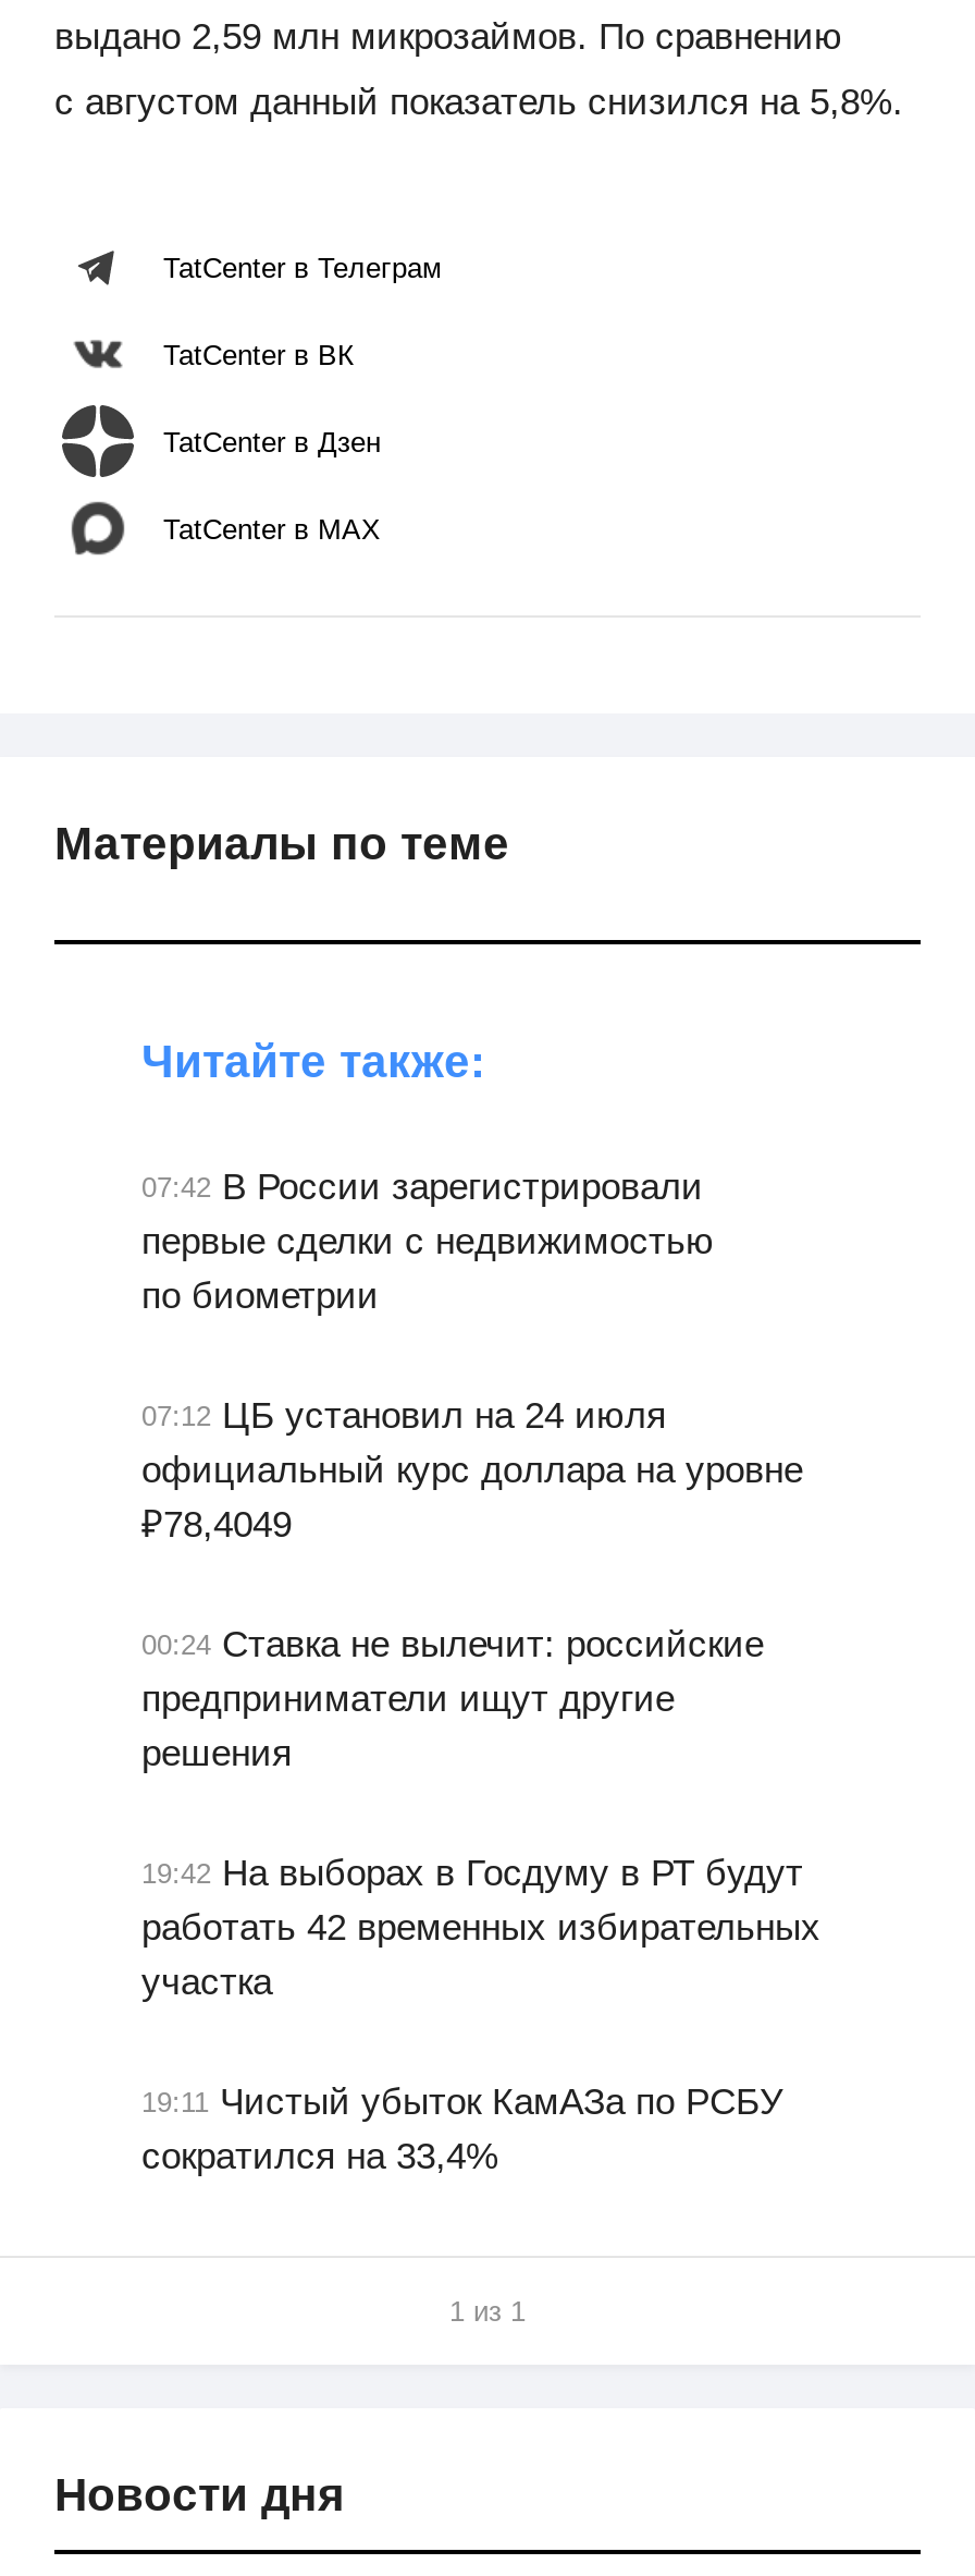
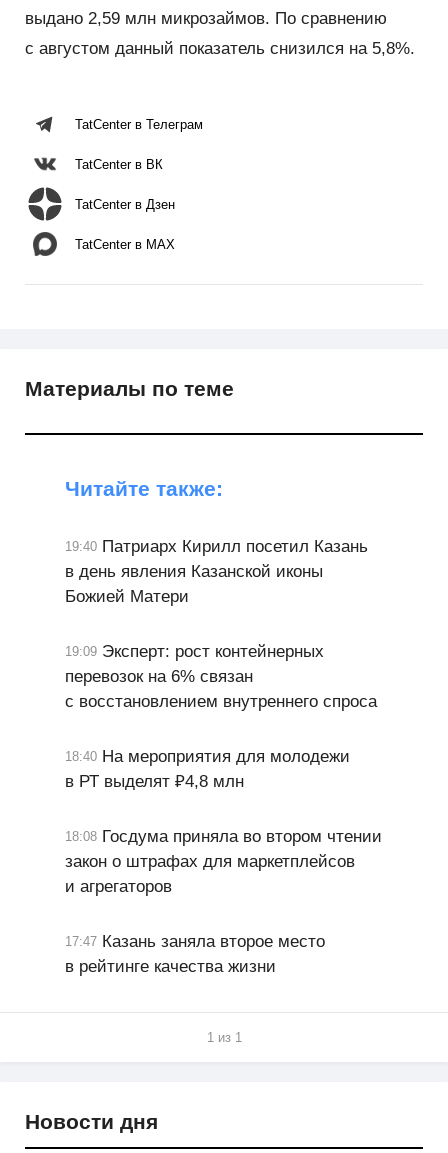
- 07:42 В России зарегистрировали
- первые сделки с недвижимостью
- по биометрии
+ 19:40 Патриарх Кирилл посетил Казань
+ в день явления Казанской иконы
+ Божией Матери

- 07:12 ЦБ установил на 24 июля
- официальный курс доллара на уровне
- ₽78,4049
+ 19:09 Эксперт: рост контейнерных
+ перевозок на 6% связан
+ с восстановлением внутреннего спроса

- 00:24 Ставка не вылечит: российские
- предприниматели ищут другие
- решения
+ 18:40 На мероприятия для молодежи
+ в РТ выделят ₽4,8 млн

- 19:42 На выборах в Госдуму в РТ будут
- работать 42 временных избирательных
- участка
+ 18:08 Госдума приняла во втором чтении
+ закон о штрафах для маркетплейсов
+ и агрегаторов

- 19:11 Чистый убыток КамАЗа по РСБУ
- сократился на 33,4%
+ 17:47 Казань заняла второе место
+ в рейтинге качества жизни
